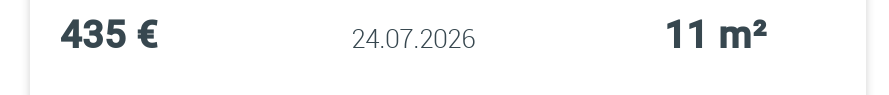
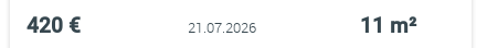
- 435 €
- 24.07.2026
+ 420 €
+ 21.07.2026
